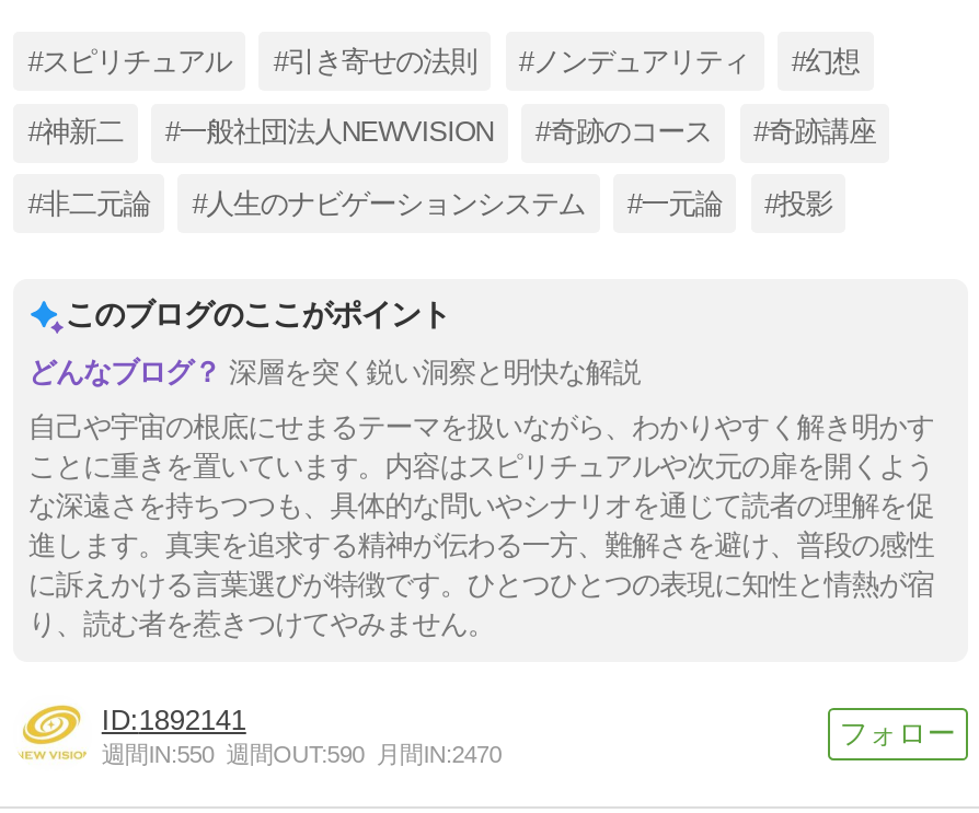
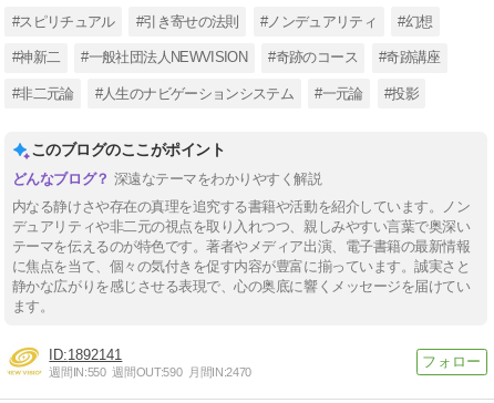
- 深層を突く鋭い洞察と明快な解説
+ 深遠なテーマをわかりやすく解説

- 自己や宇宙の根底にせまるテーマを扱いながら、わかりやすく解き明かす
- ことに重きを置いています。内容はスピリチュアルや次元の扉を開くよう
- な深遠さを持ちつつも、具体的な問いやシナリオを通じて読者の理解を促
- 進します。真実を追求する精神が伝わる一方、難解さを避け、普段の感性
- に訴えかける言葉選びが特徴です。ひとつひとつの表現に知性と情熱が宿
- り、読む者を惹きつけてやみません。
+ 内なる静けさや存在の真理を追究する書籍や活動を紹介しています。ノン
+ デュアリティや非二元の視点を取り入れつつ、親しみやすい言葉で奥深い
+ テーマを伝えるのが特色です。著者やメディア出演、電子書籍の最新情報
+ に焦点を当て、個々の気付きを促す内容が豊富に揃っています。誠実さと
+ 静かな広がりを感じさせる表現で、心の奥底に響くメッセージを届けてい
+ ます。
